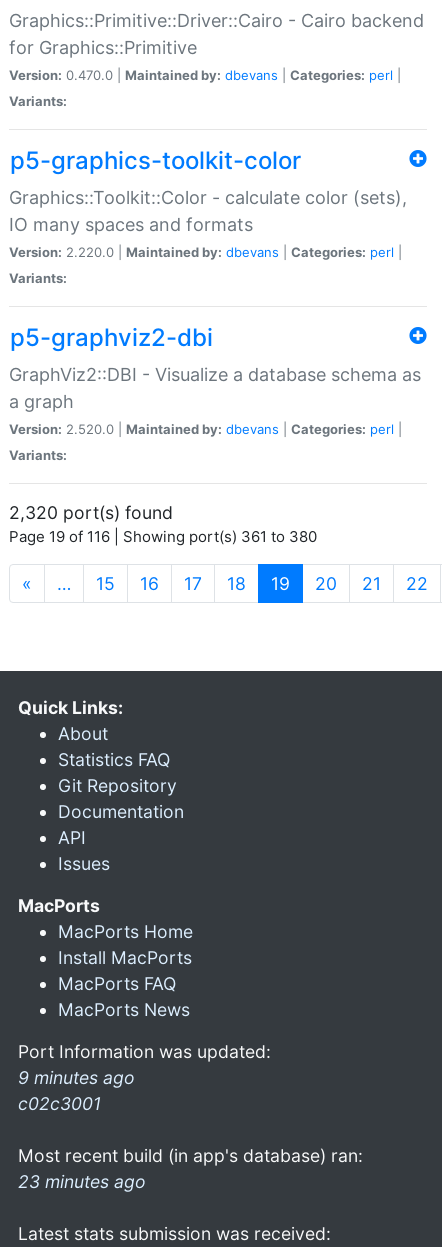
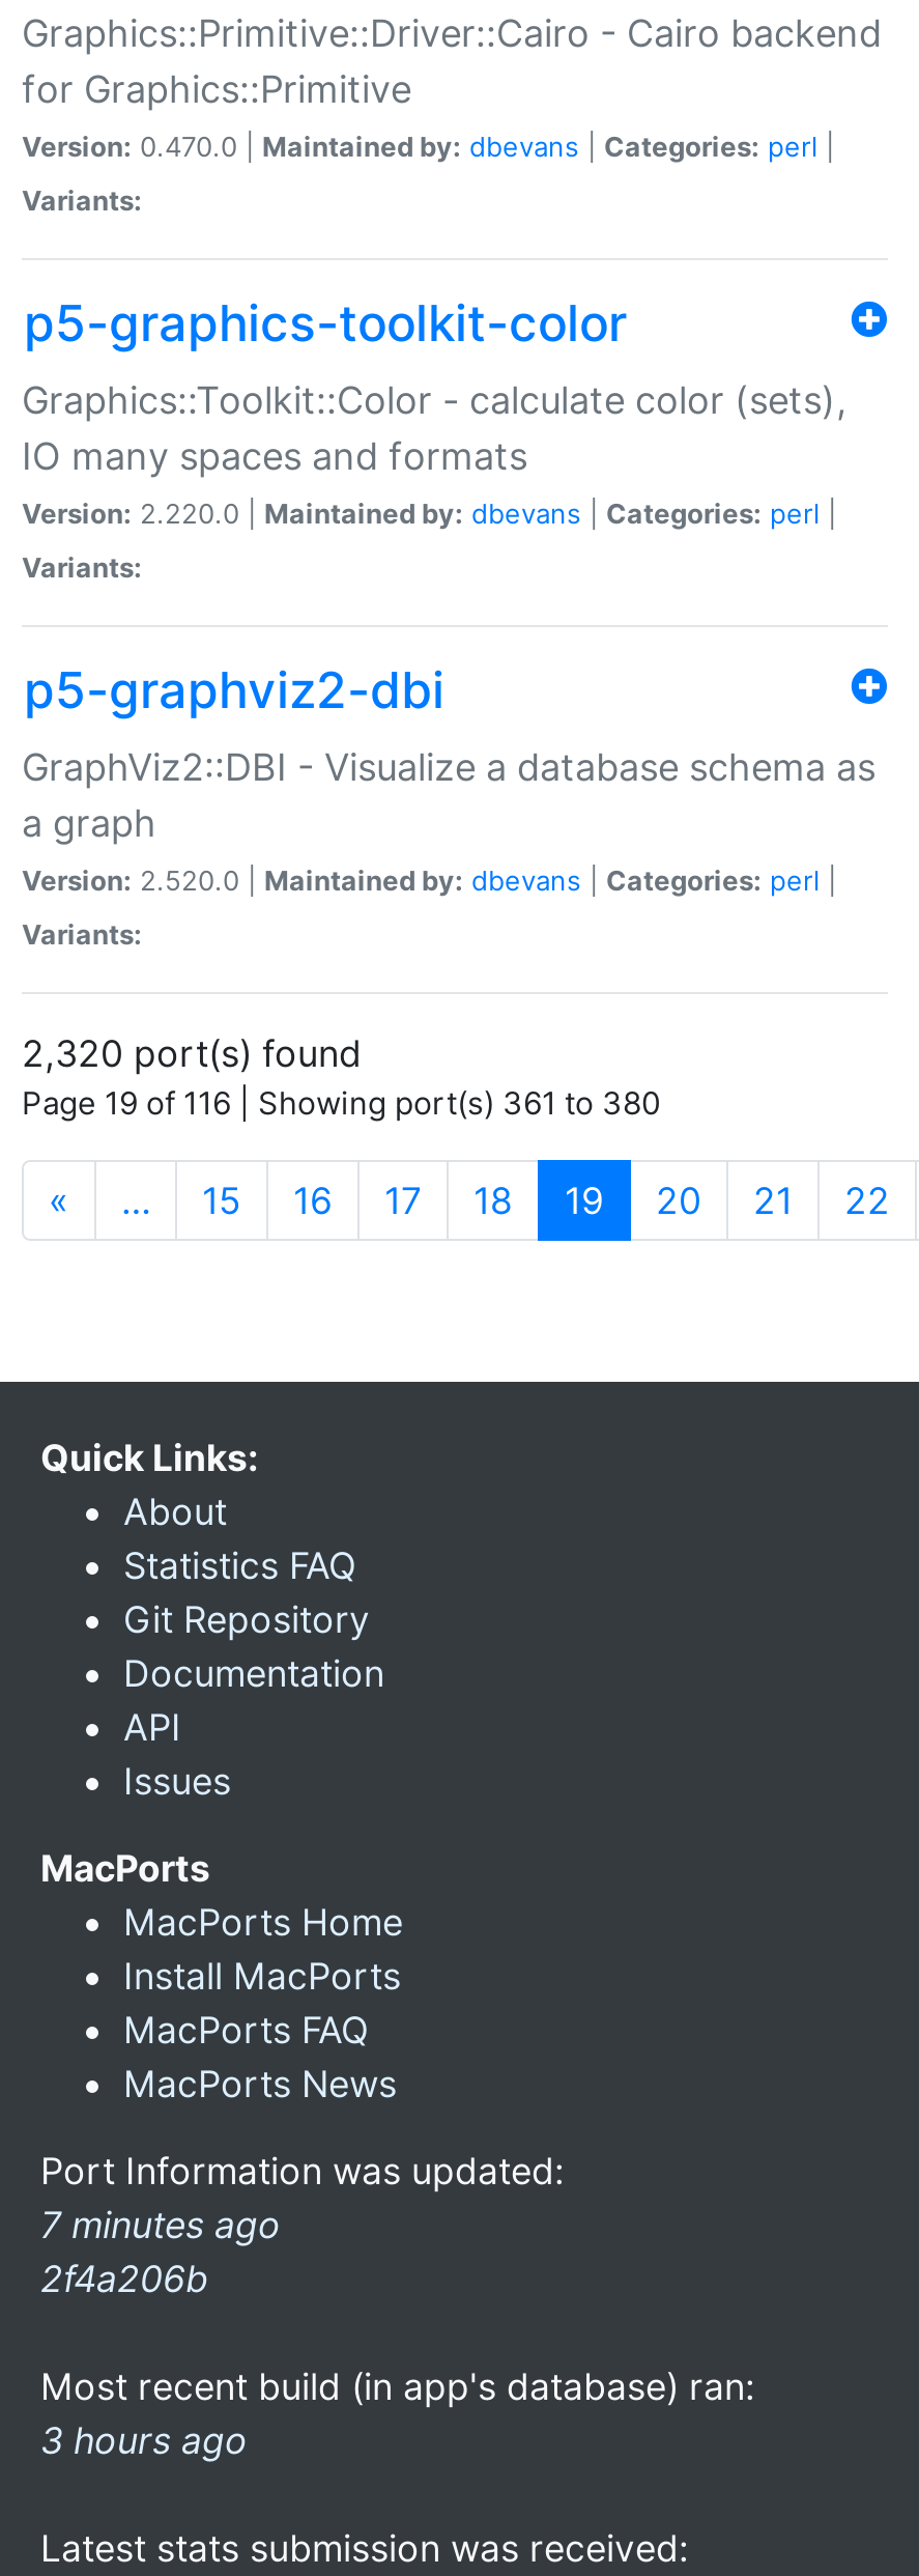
- 9 minutes ago
- c02c3001
+ 7 minutes ago
+ 2f4a206b

- 23 minutes ago
+ 3 hours ago
